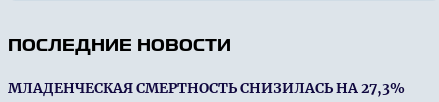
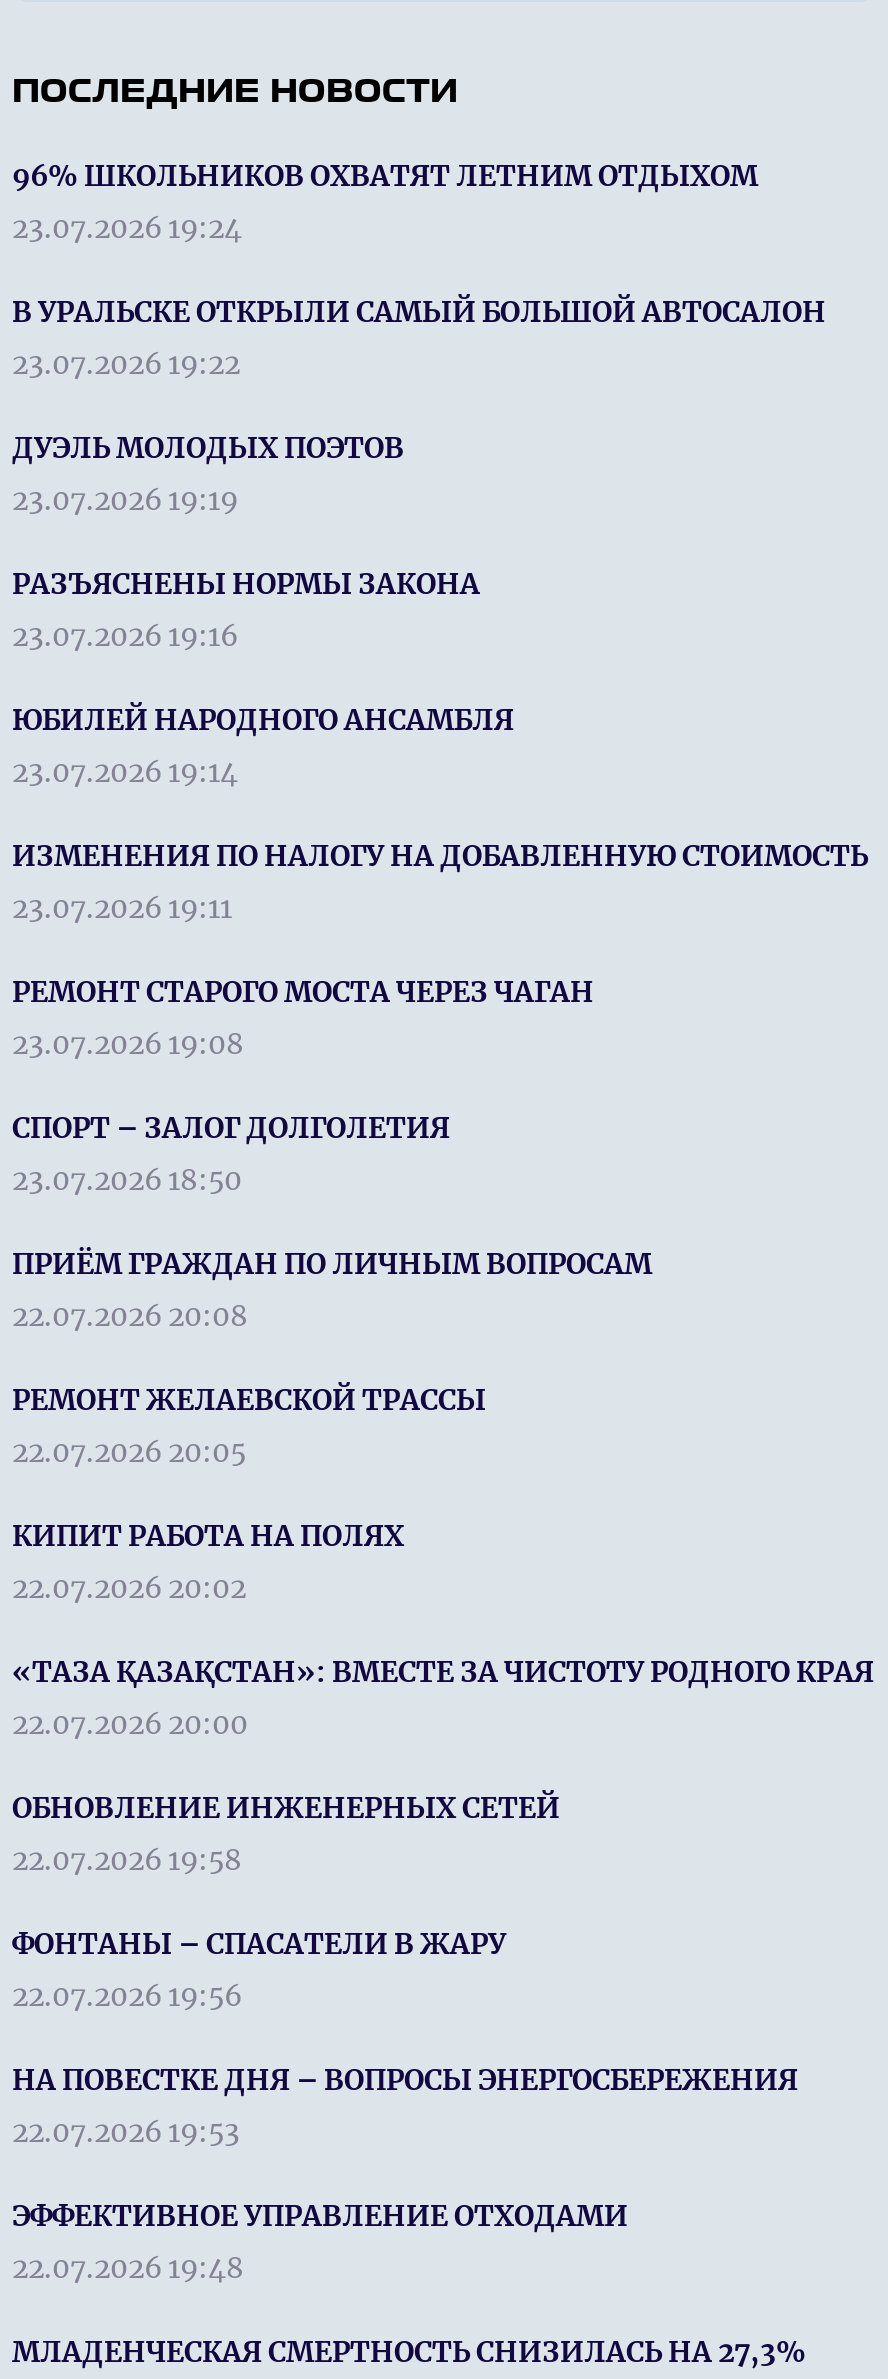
+ 96% ШКОЛЬНИКОВ ОХВАТЯТ ЛЕТНИМ ОТДЫХОМ
+ 23.07.2026 19:24
+ В УРАЛЬСКЕ ОТКРЫЛИ САМЫЙ БОЛЬШОЙ АВТОСАЛОН
+ 23.07.2026 19:22
+ ДУЭЛЬ МОЛОДЫХ ПОЭТОВ
+ 23.07.2026 19:19
+ РАЗЪЯСНЕНЫ НОРМЫ ЗАКОНА
+ 23.07.2026 19:16
+ ЮБИЛЕЙ НАРОДНОГО АНСАМБЛЯ
+ 23.07.2026 19:14
+ ИЗМЕНЕНИЯ ПО НАЛОГУ НА ДОБАВЛЕННУЮ СТОИМОСТЬ
+ 23.07.2026 19:11
+ РЕМОНТ СТАРОГО МОСТА ЧЕРЕЗ ЧАГАН
+ 23.07.2026 19:08
+ СПОРТ – ЗАЛОГ ДОЛГОЛЕТИЯ
+ 23.07.2026 18:50
+ ПРИЁМ ГРАЖДАН ПО ЛИЧНЫМ ВОПРОСАМ
+ 22.07.2026 20:08
+ РЕМОНТ ЖЕЛАЕВСКОЙ ТРАССЫ
+ 22.07.2026 20:05
+ КИПИТ РАБОТА НА ПОЛЯХ
+ 22.07.2026 20:02
+ «ТАЗА ҚАЗАҚСТАН»: ВМЕСТЕ ЗА ЧИСТОТУ РОДНОГО КРАЯ
+ 22.07.2026 20:00
+ ОБНОВЛЕНИЕ ИНЖЕНЕРНЫХ СЕТЕЙ
+ 22.07.2026 19:58
+ ФОНТАНЫ – СПАСАТЕЛИ В ЖАРУ
+ 22.07.2026 19:56
+ НА ПОВЕСТКЕ ДНЯ – ВОПРОСЫ ЭНЕРГОСБЕРЕЖЕНИЯ
+ 22.07.2026 19:53
+ ЭФФЕКТИВНОЕ УПРАВЛЕНИЕ ОТХОДАМИ
+ 22.07.2026 19:48
